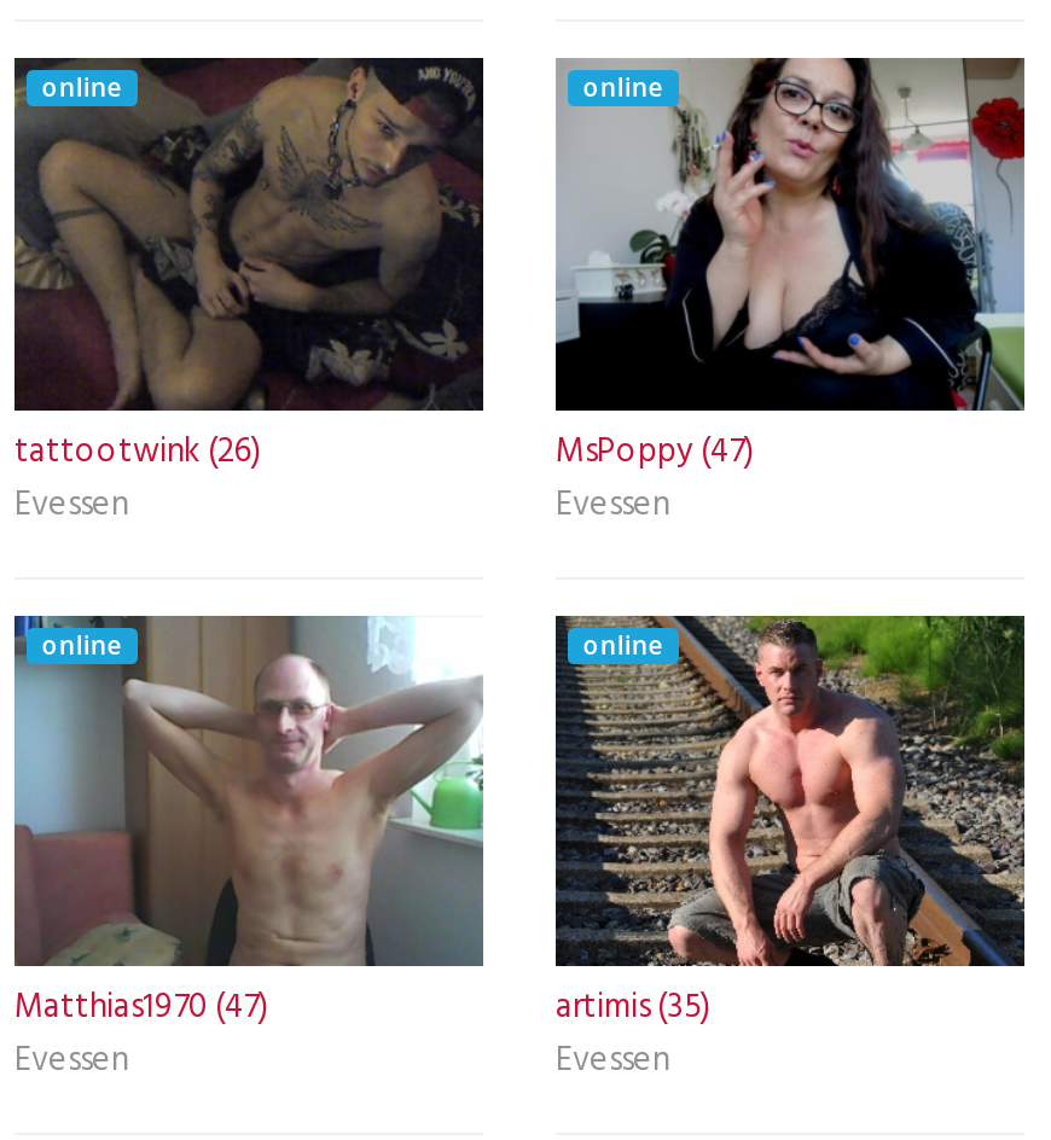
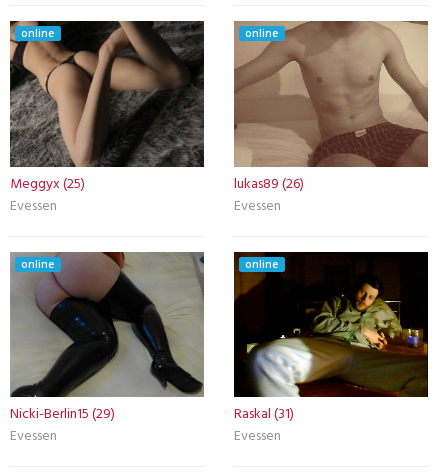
- [image]
- tattootwink (26)
+ [image]
+ Meggyx (25)

- [image]
- MsPoppy (47)
+ [image]
+ lukas89 (26)

- [image]
- Matthias1970 (47)
+ [image]
+ Nicki-Berlin15 (29)

- [image]
- artimis (35)
+ [image]
+ Raskal (31)
